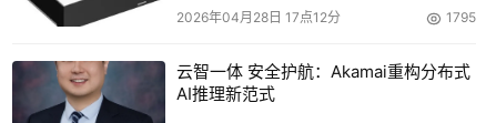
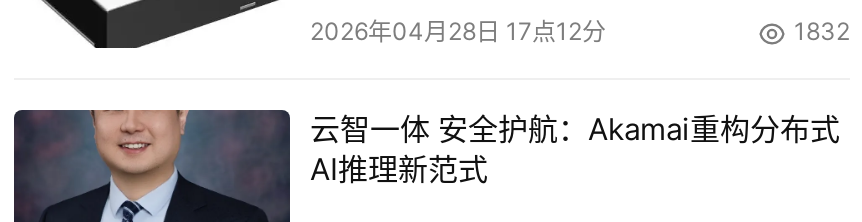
- 1795
+ 1832
